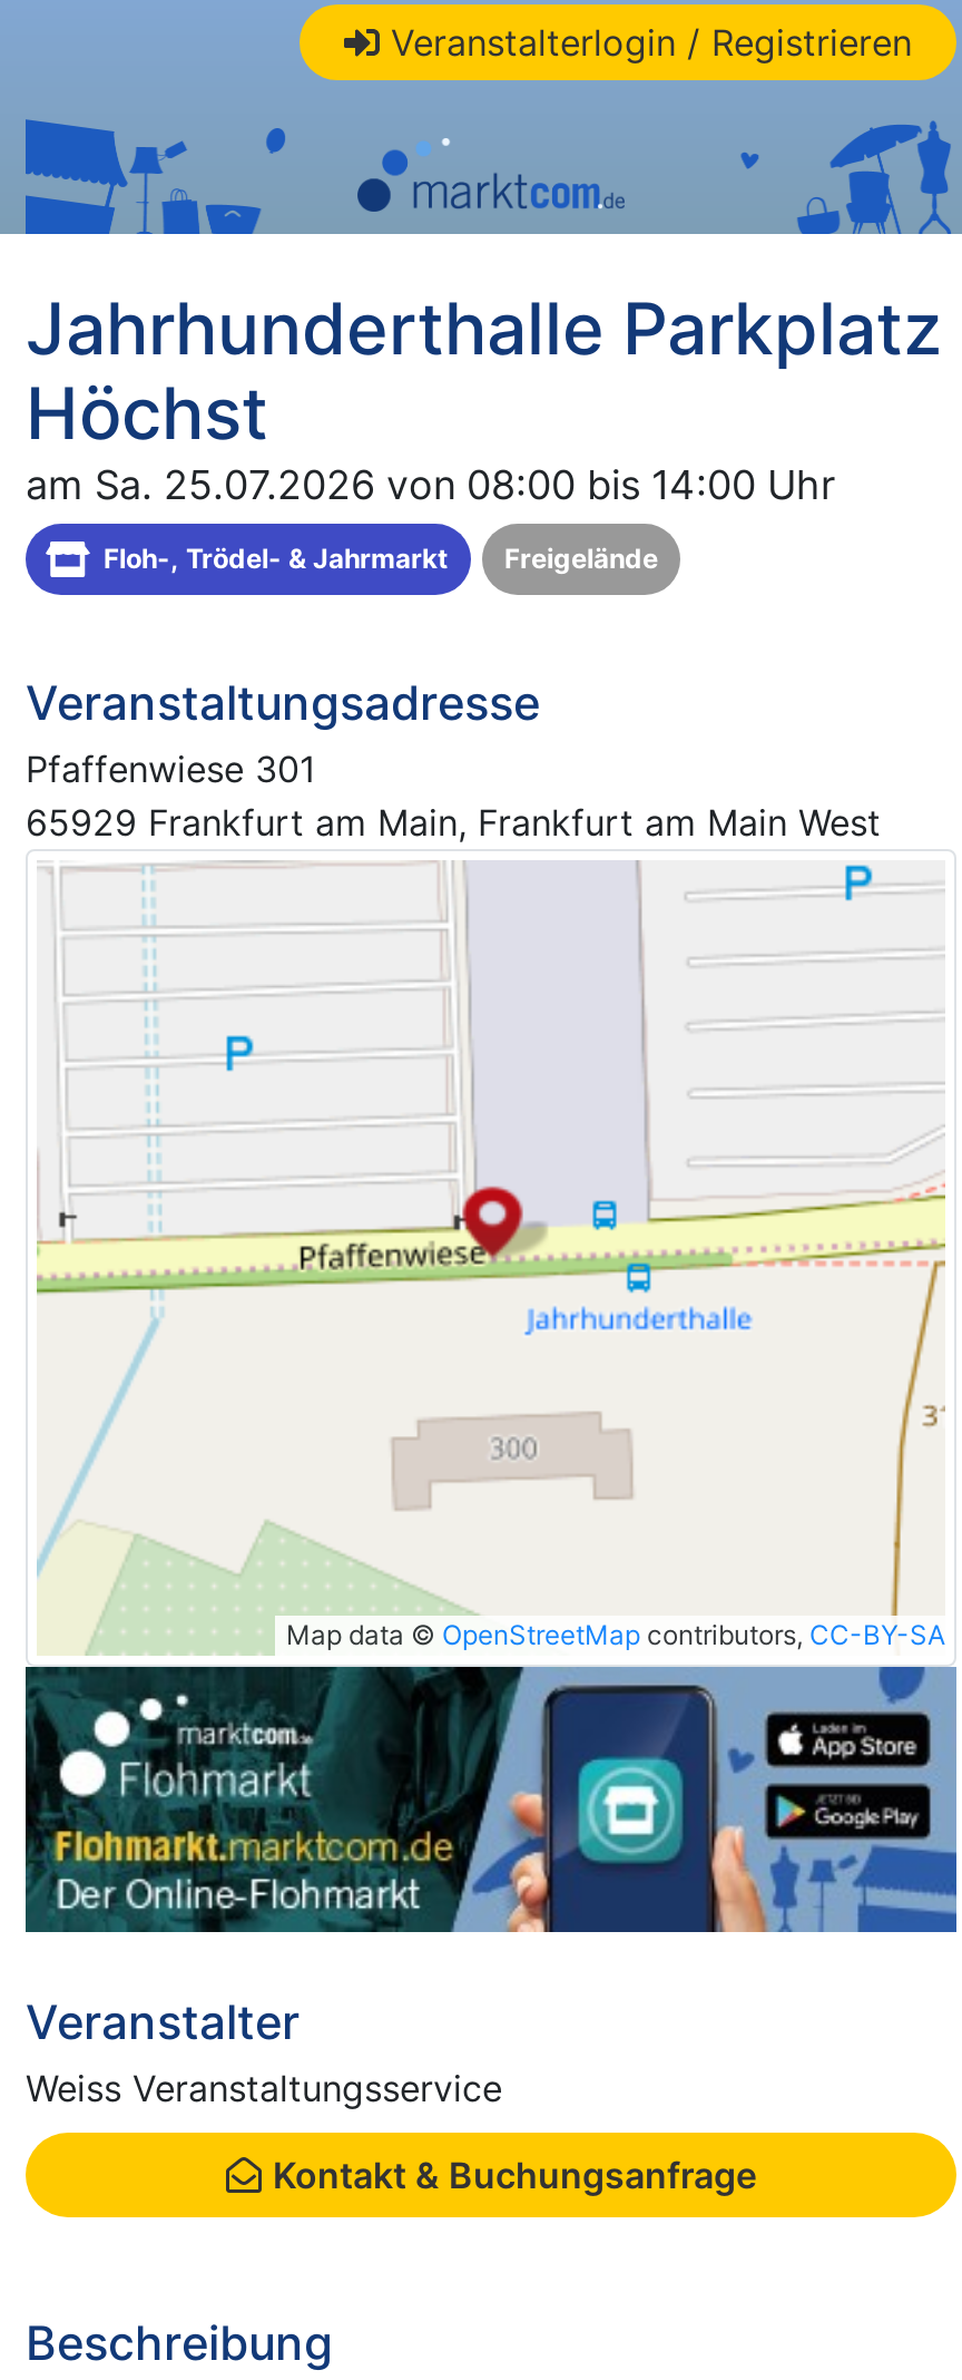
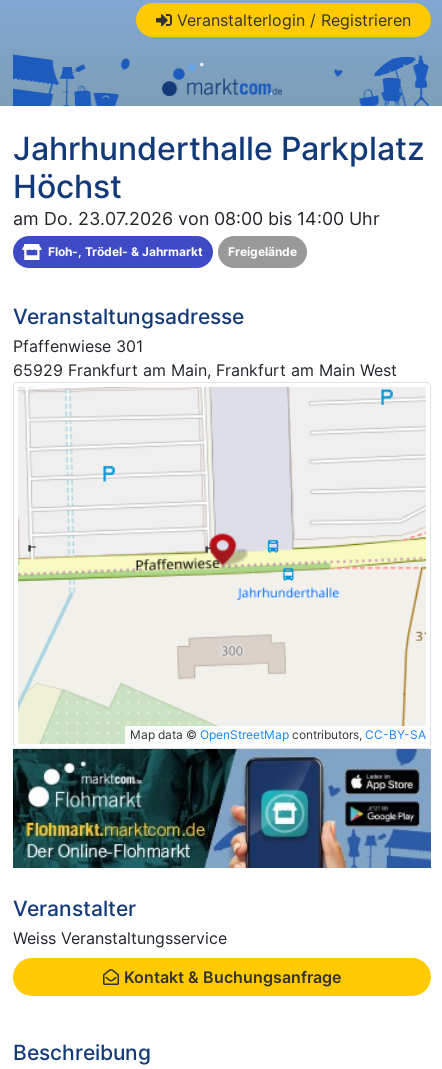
- am Sa. 25.07.2026 von 08:00 bis 14:00 Uhr
+ am Do. 23.07.2026 von 08:00 bis 14:00 Uhr
